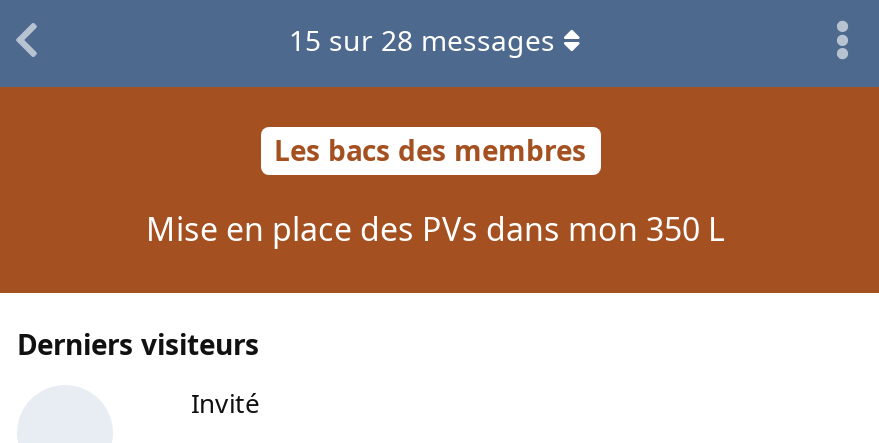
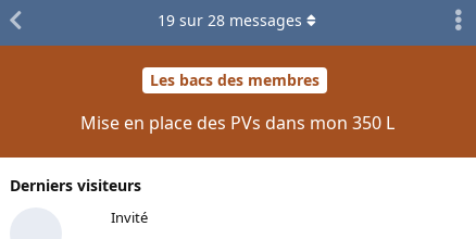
- 15 sur 28 messages
+ 19 sur 28 messages
